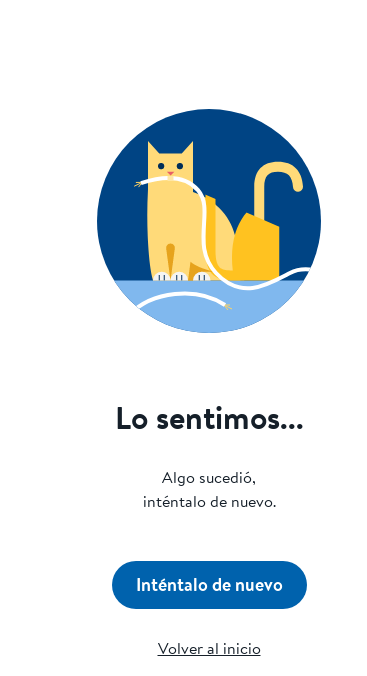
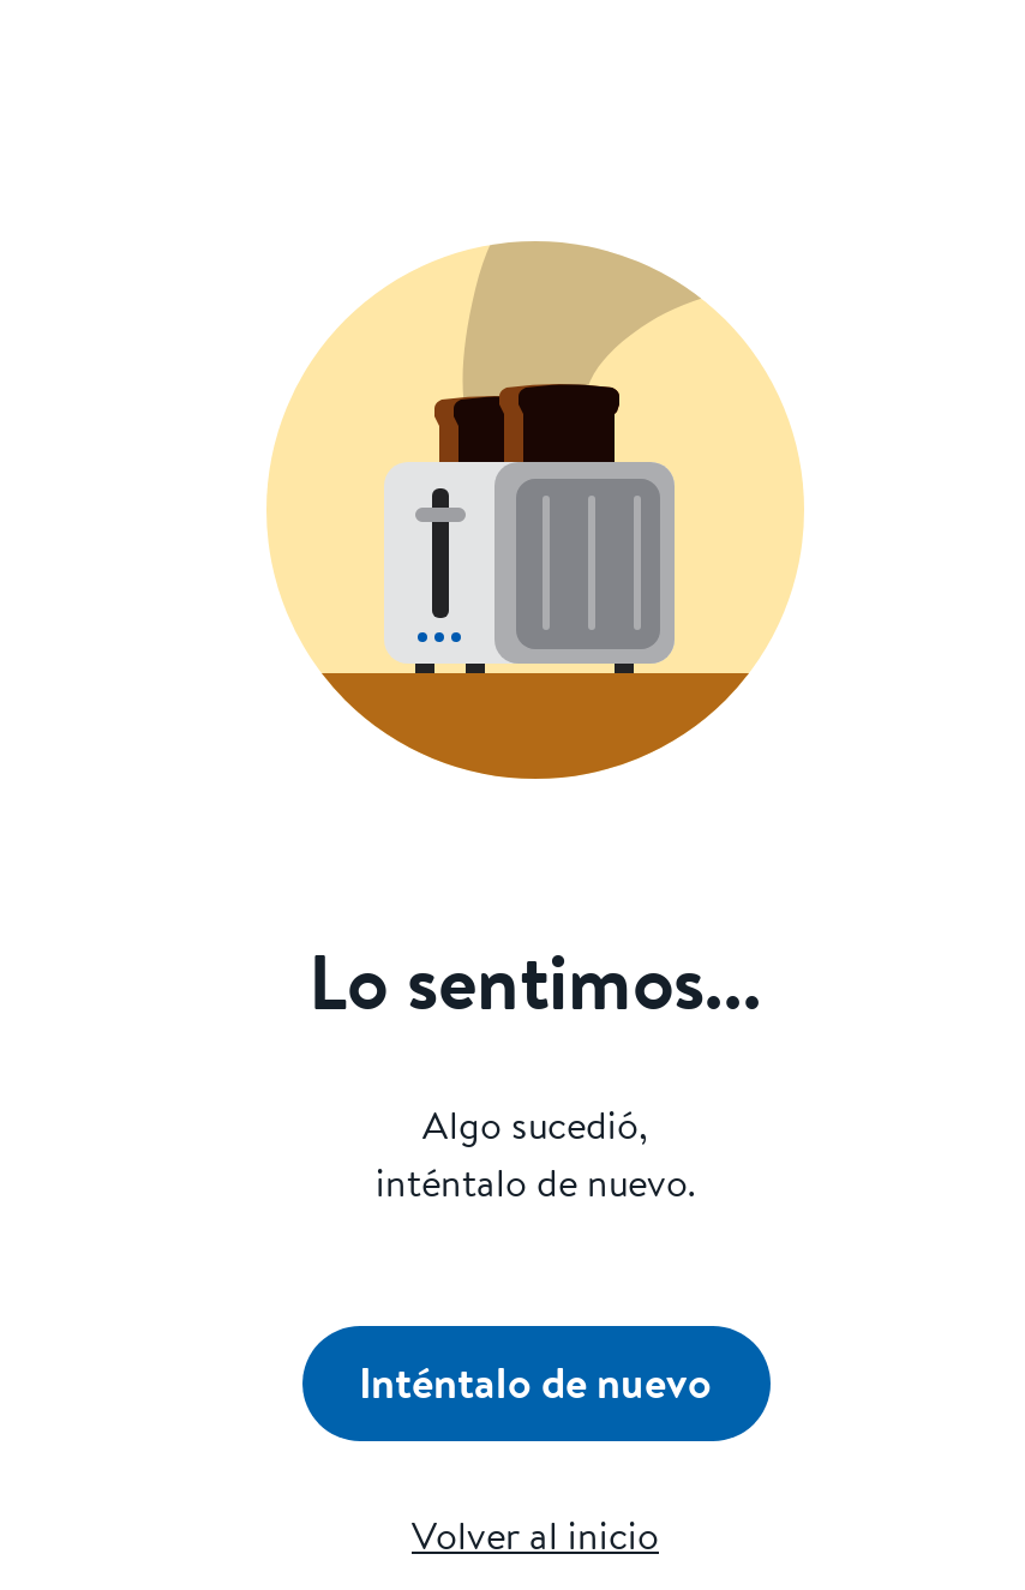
- [image]
+ [image]
